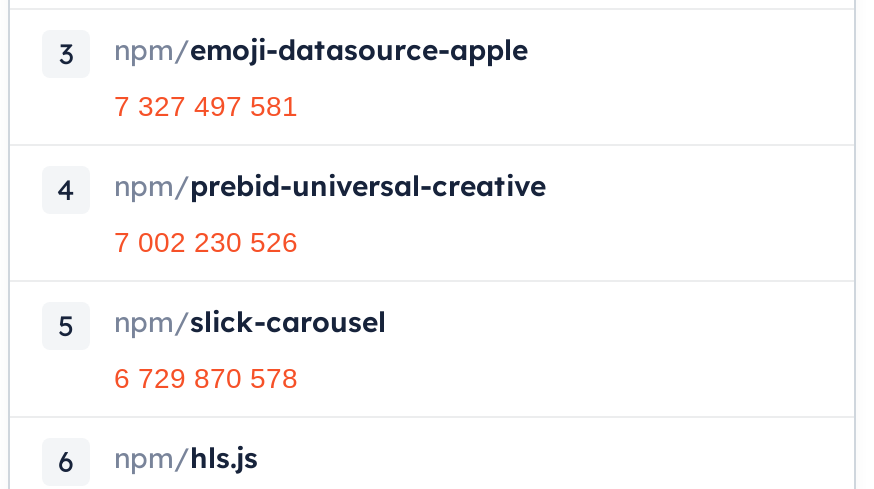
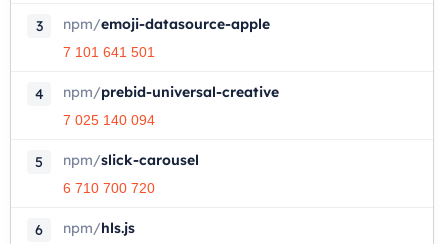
- 7 327 497 581
+ 7 101 641 501

- 7 002 230 526
+ 7 025 140 094

- 6 729 870 578
+ 6 710 700 720
